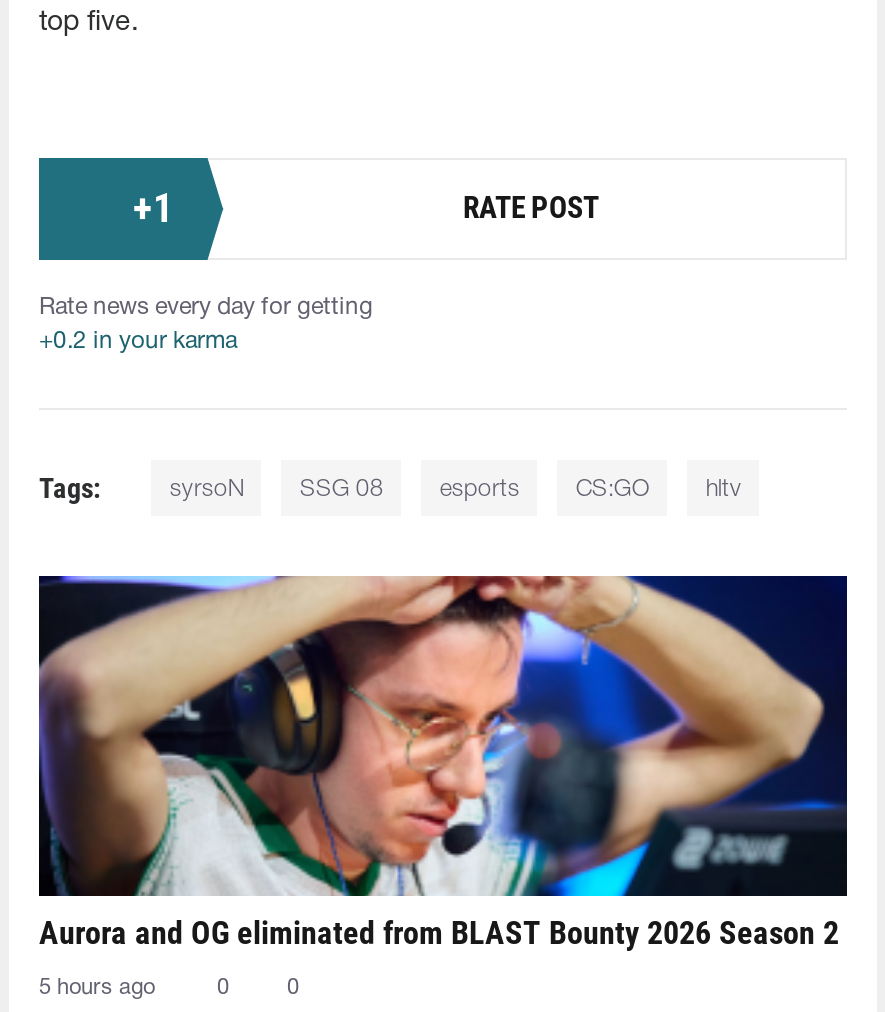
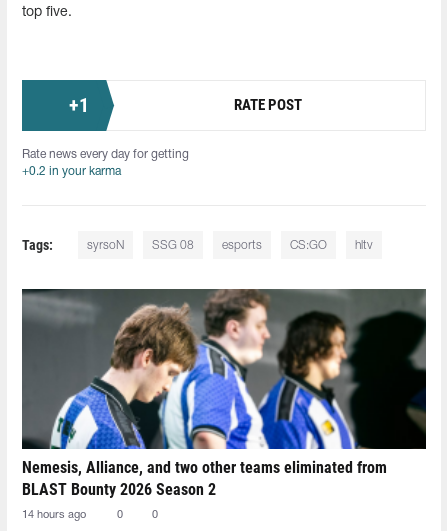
- [image]
- Aurora and OG eliminated from BLAST Bounty 2026 Season 2
+ [image]
+ Nemesis, Alliance, and two other teams eliminated from
+ BLAST Bounty 2026 Season 2

- 5 hours ago
+ 14 hours ago
